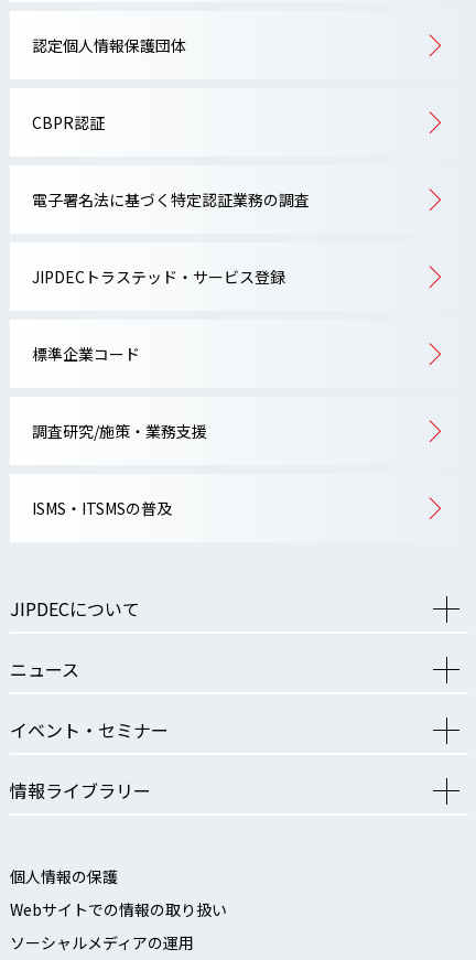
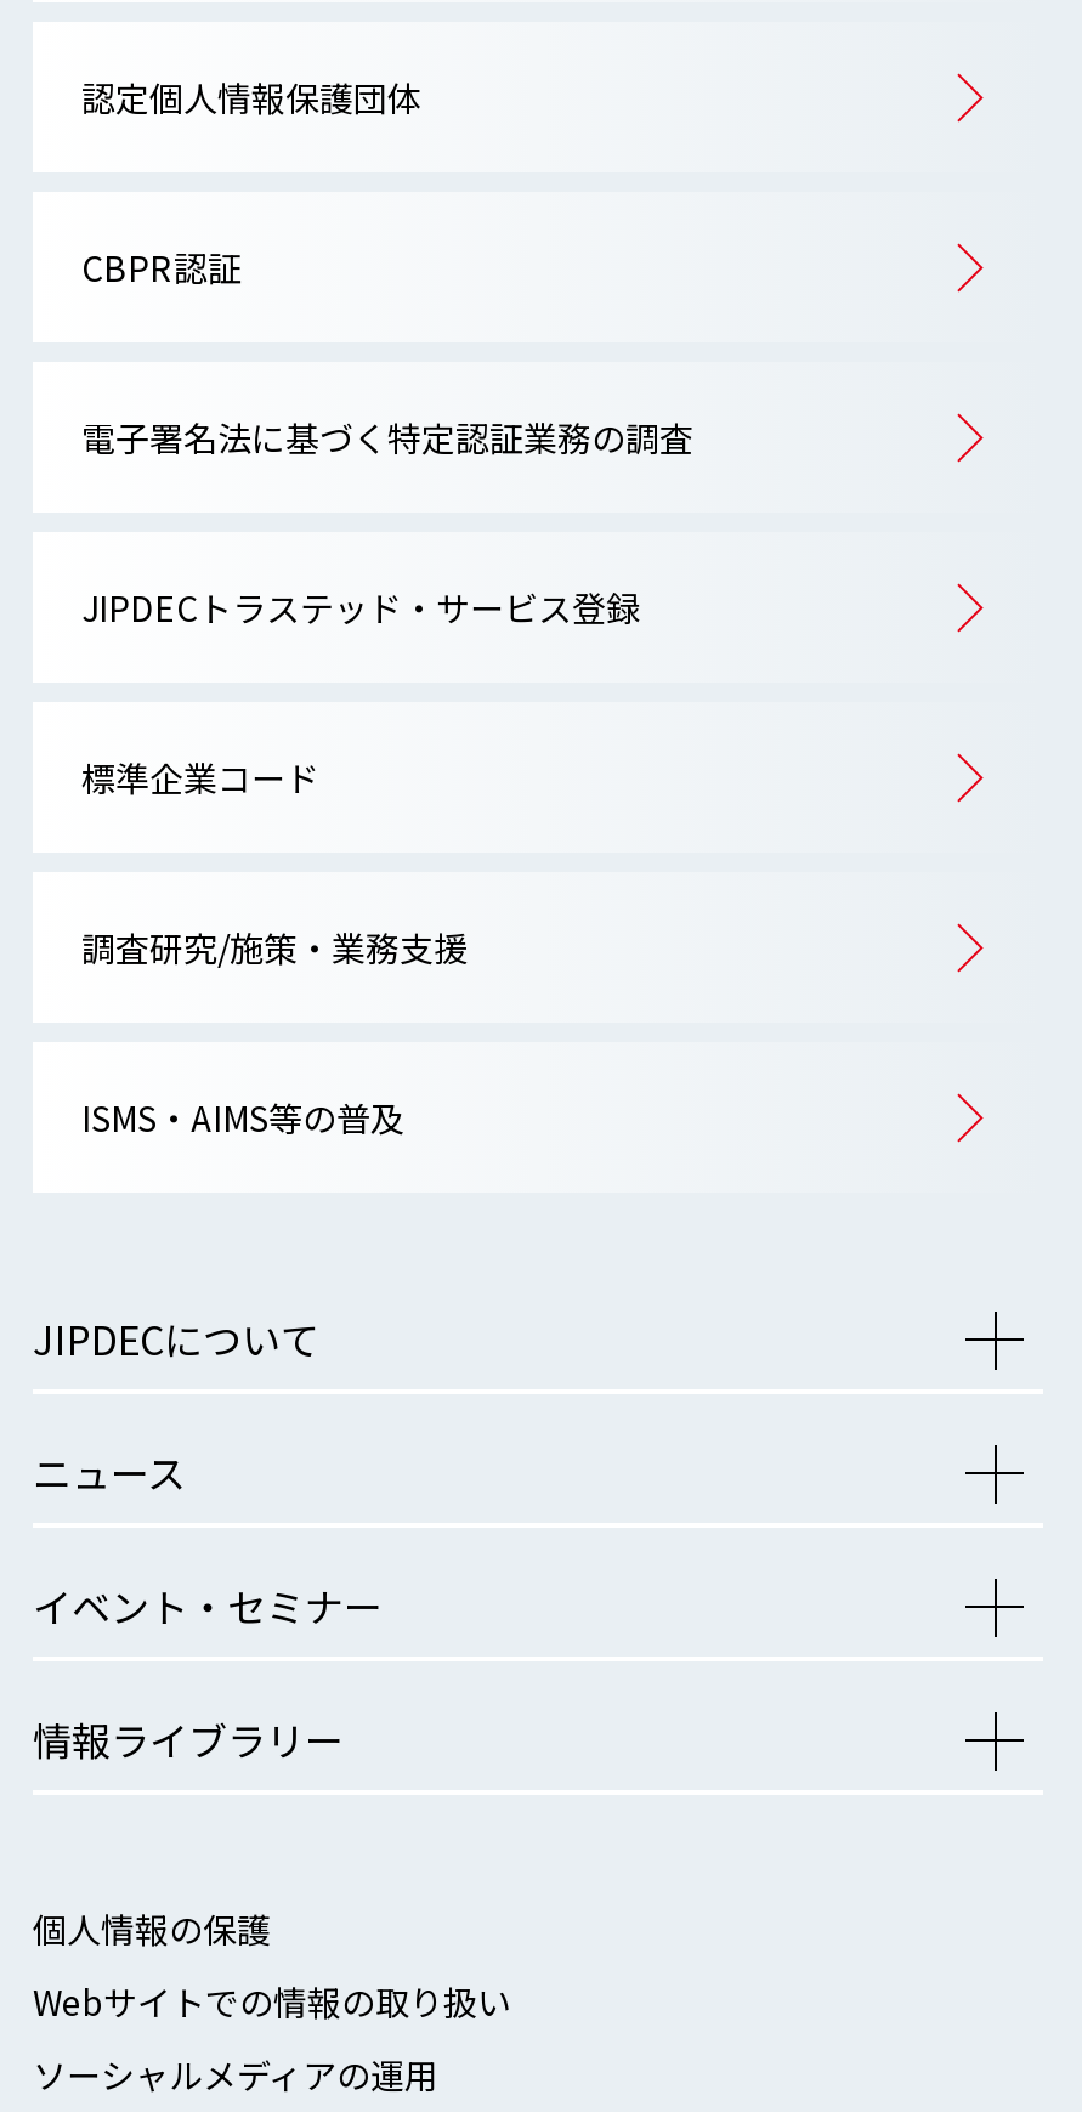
- ISMS・ITSMSの普及
+ ISMS・AIMS等の普及
